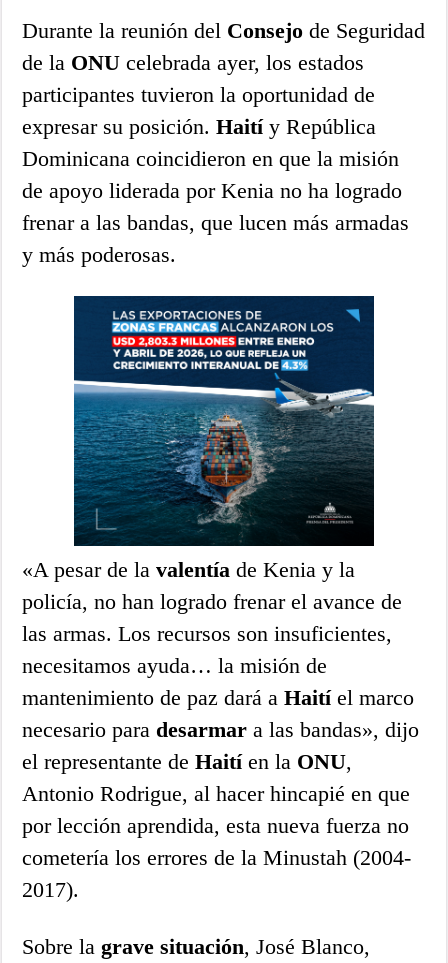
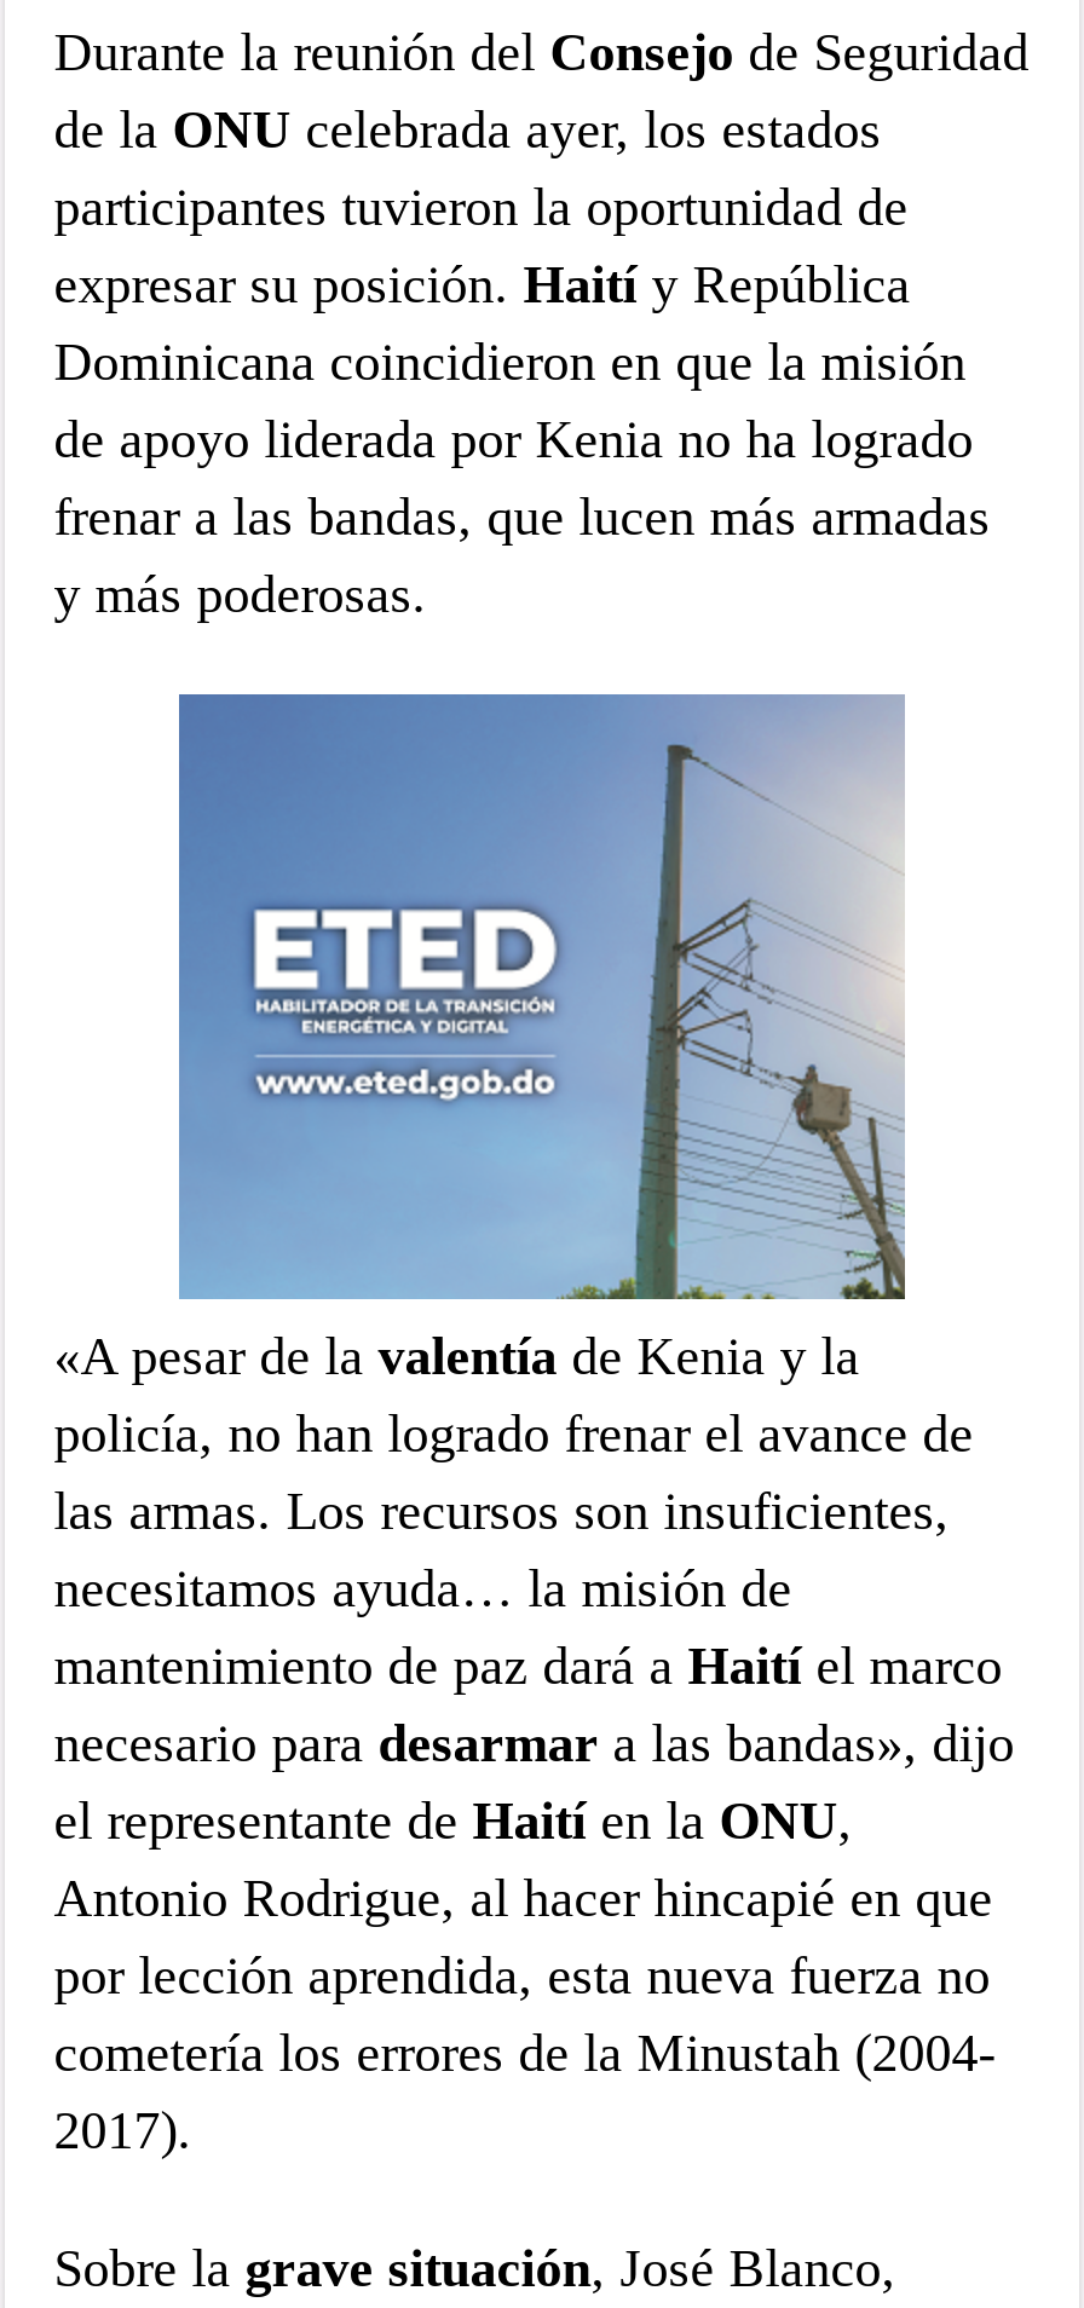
- [image]
+ [image]
